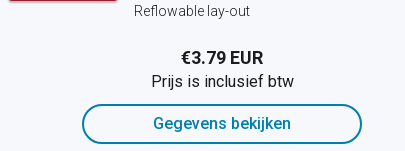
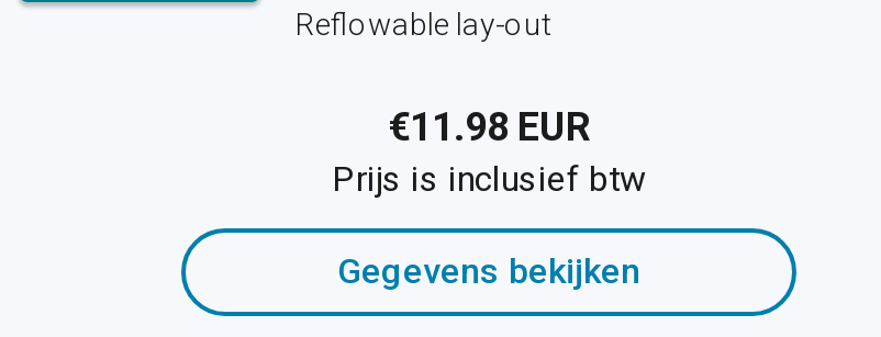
- €3.79 EUR
+ €11.98 EUR
